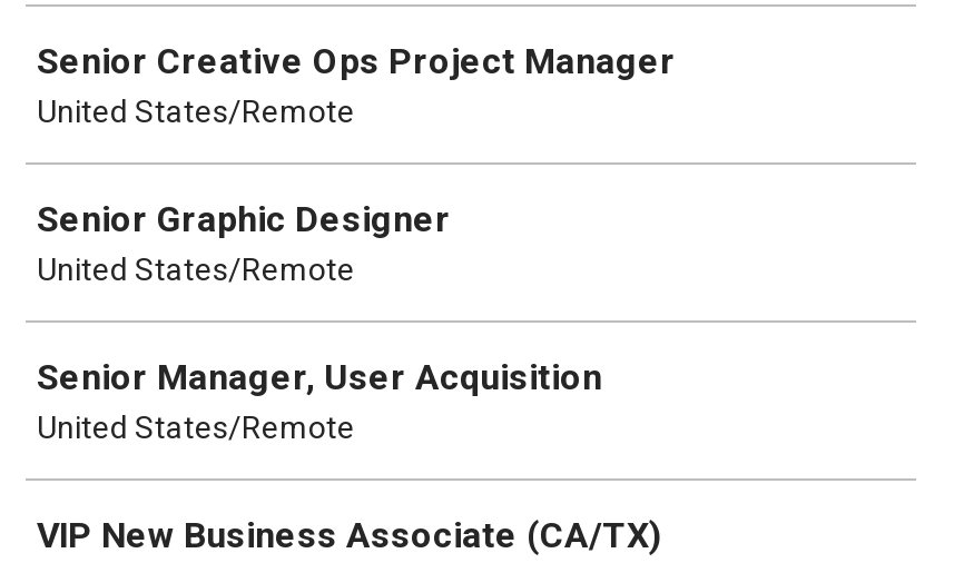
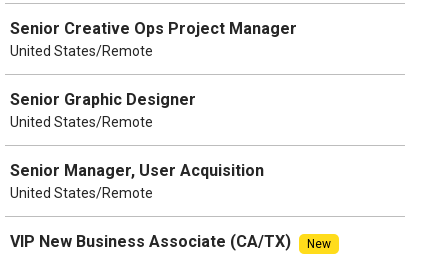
+ New
